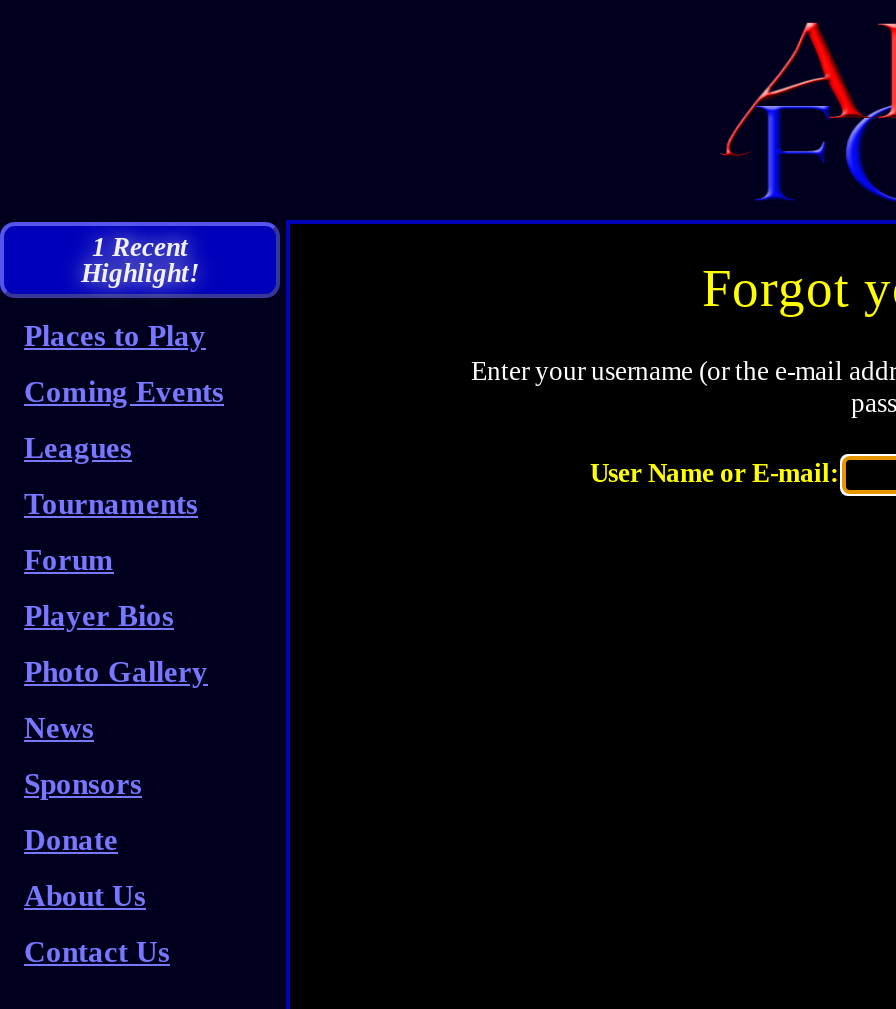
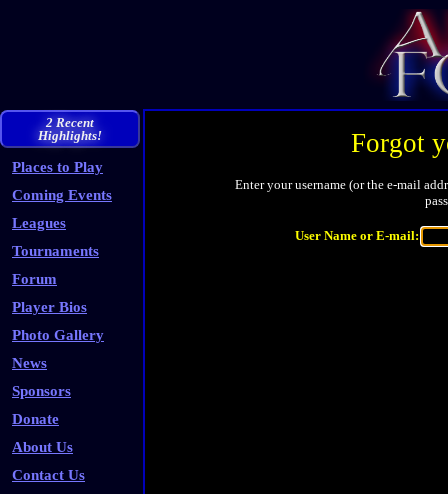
- [image]
+ [image]

- 1 Recent
- Highlight!
+ 2 Recent
+ Highlights!
